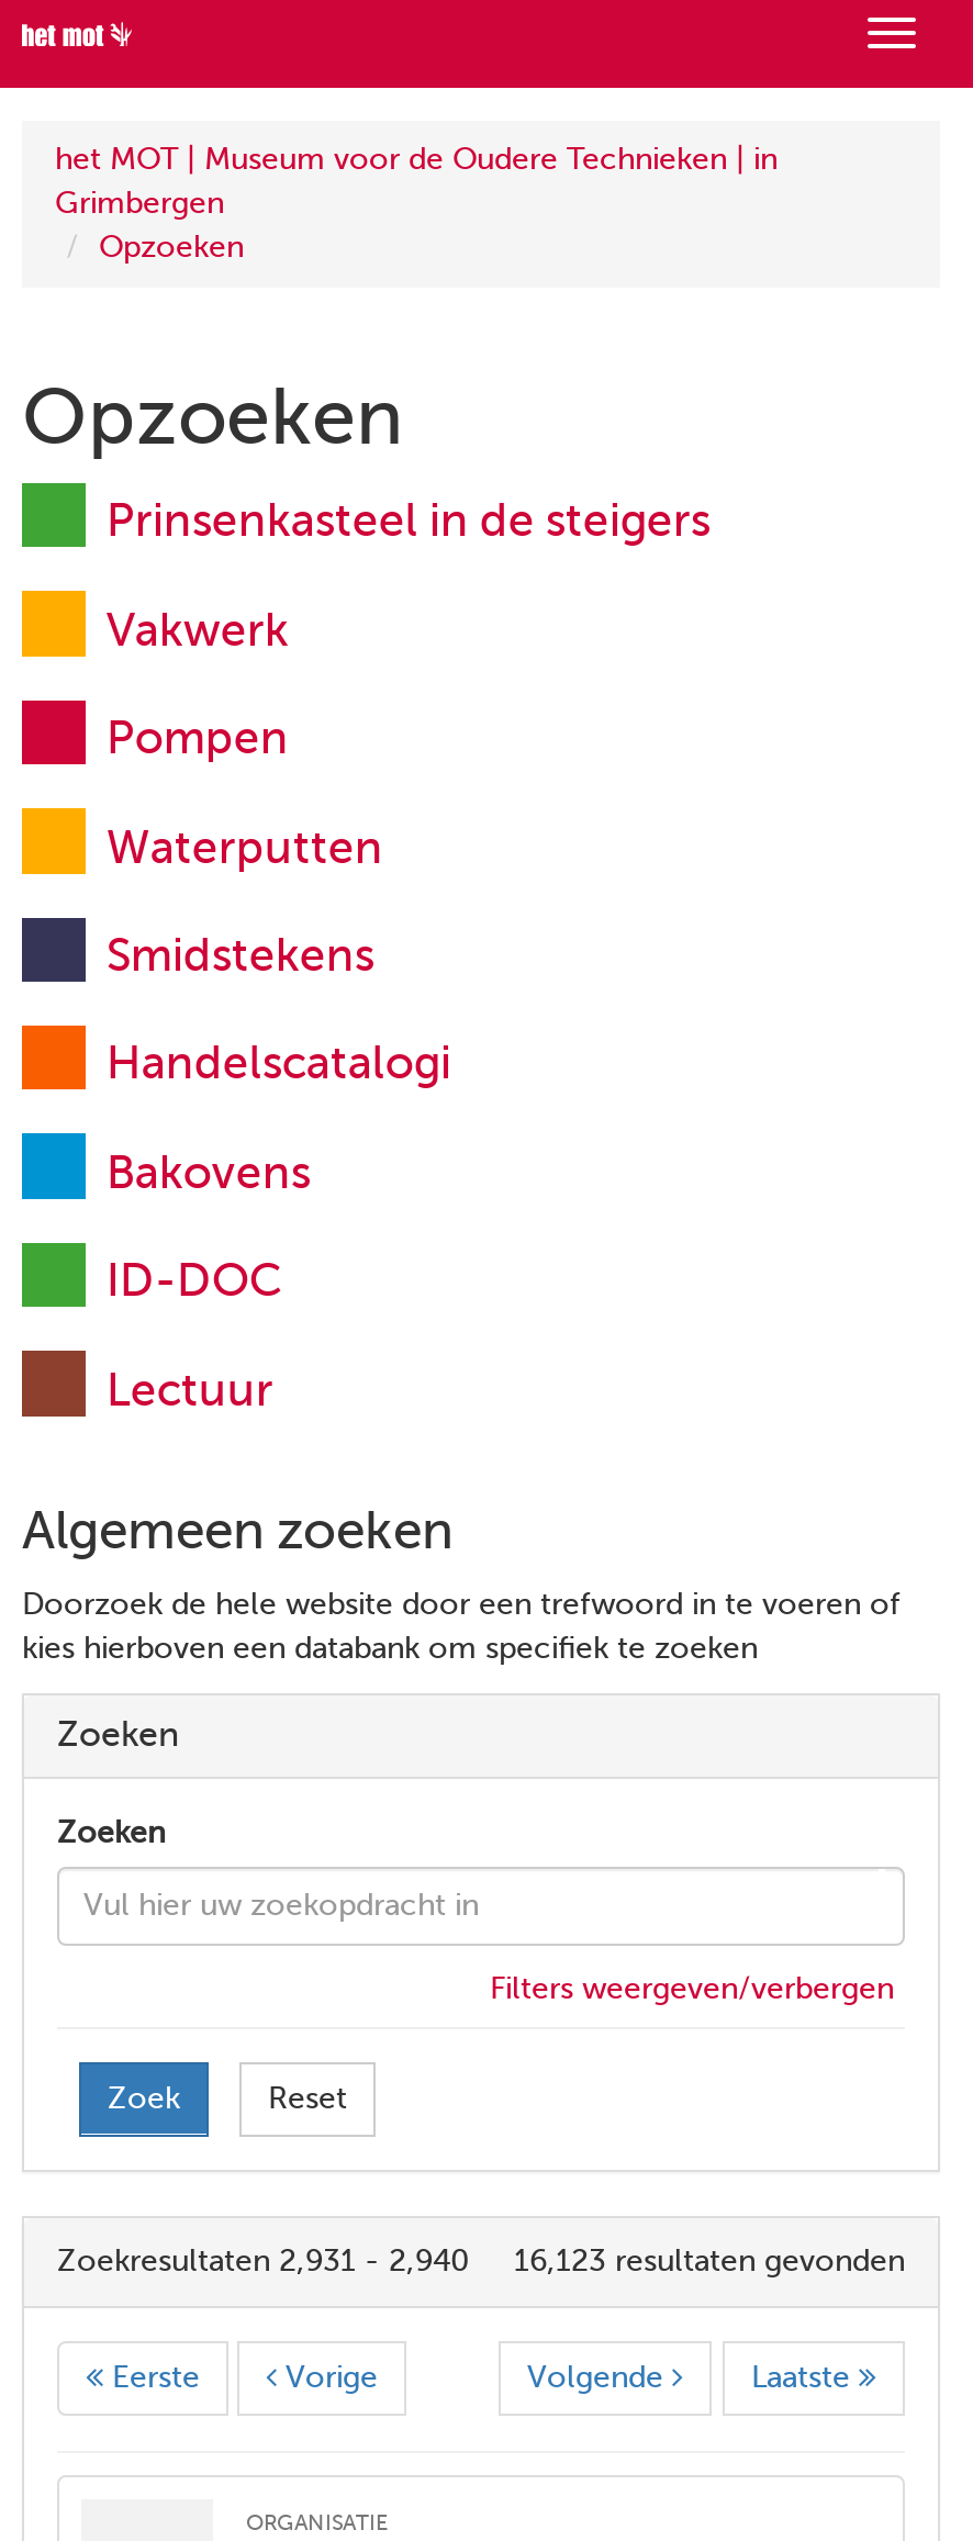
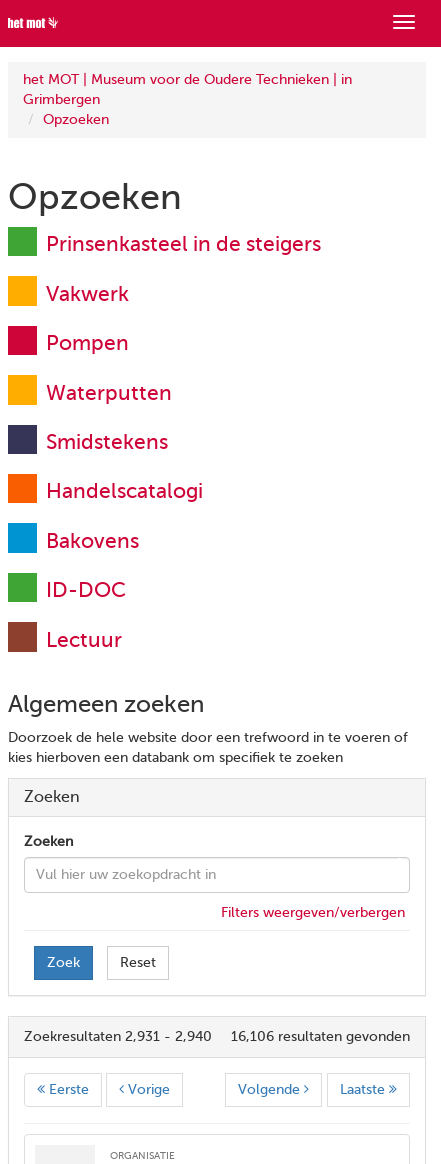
- 16,123 resultaten gevonden
+ 16,106 resultaten gevonden
